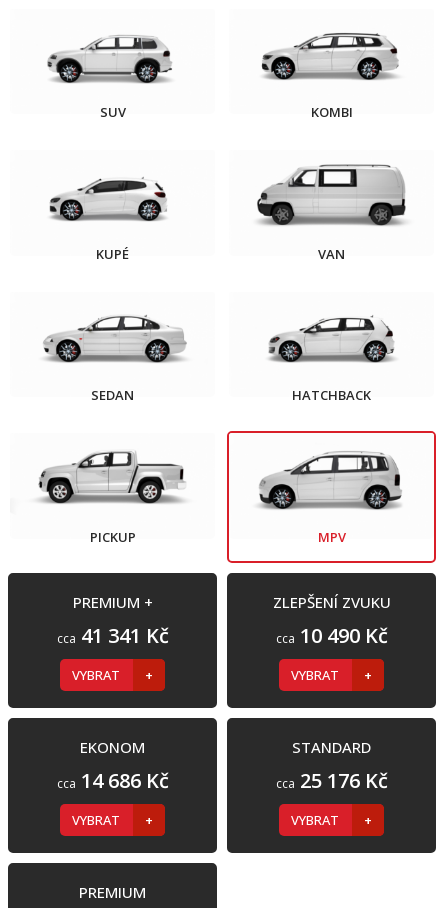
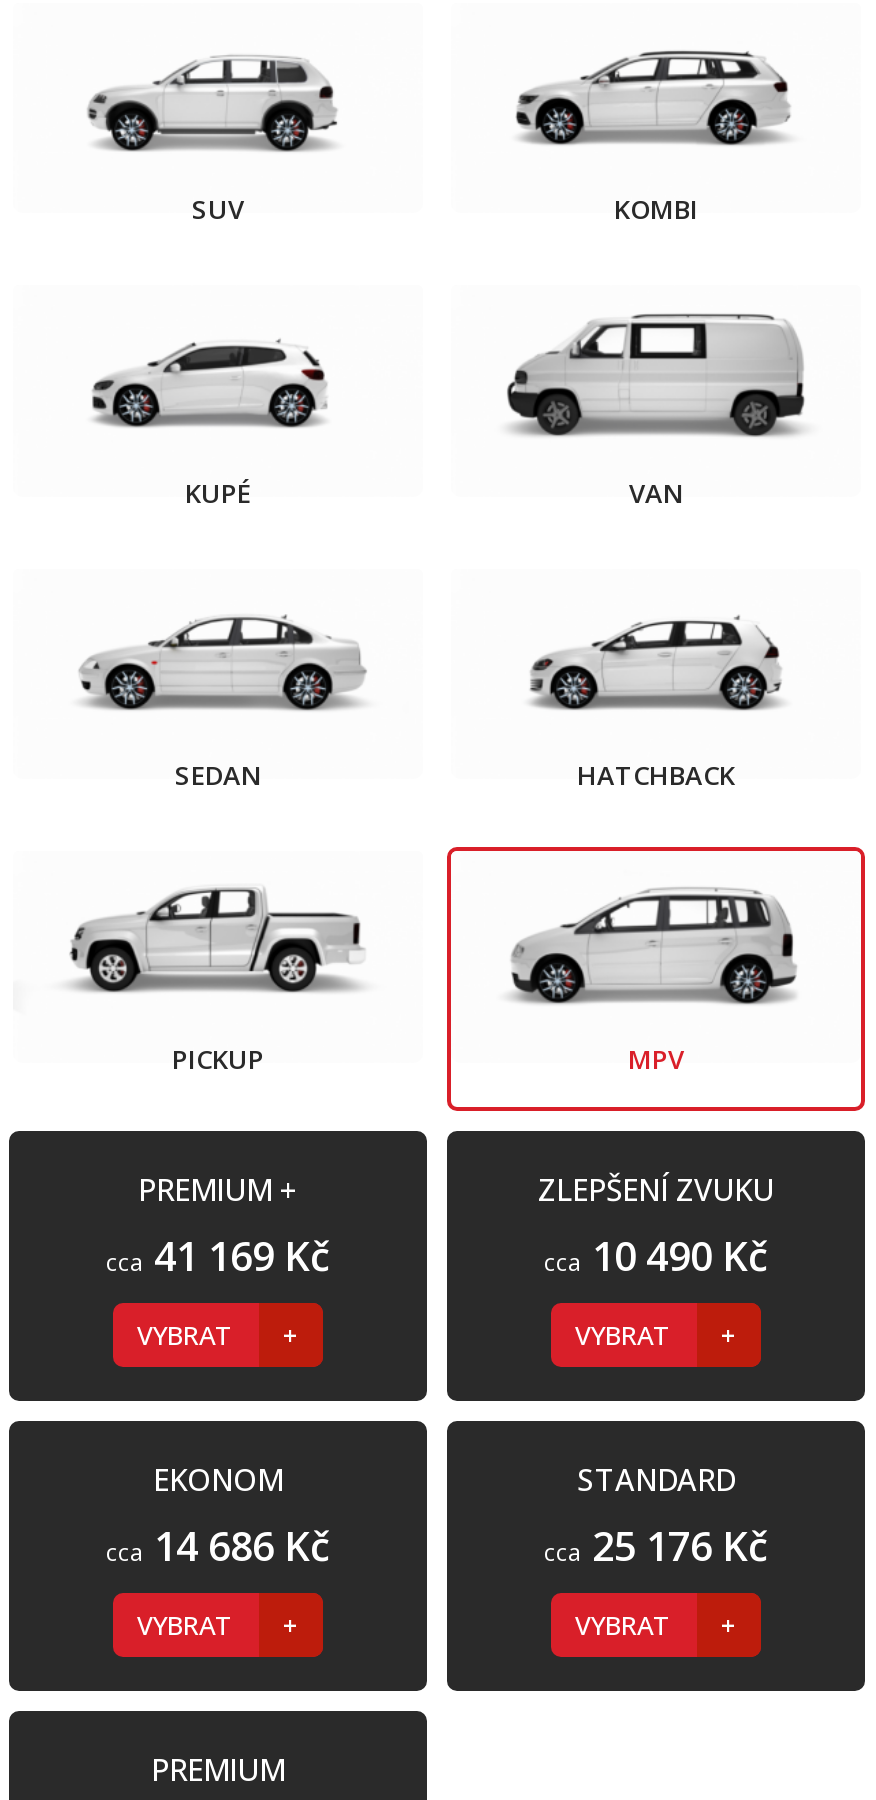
- cca 41 341 Kč
+ cca 41 169 Kč
